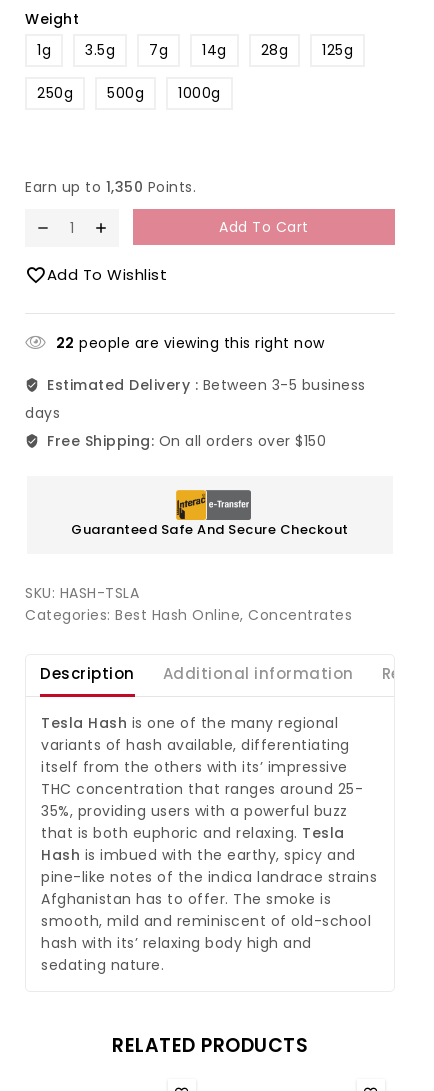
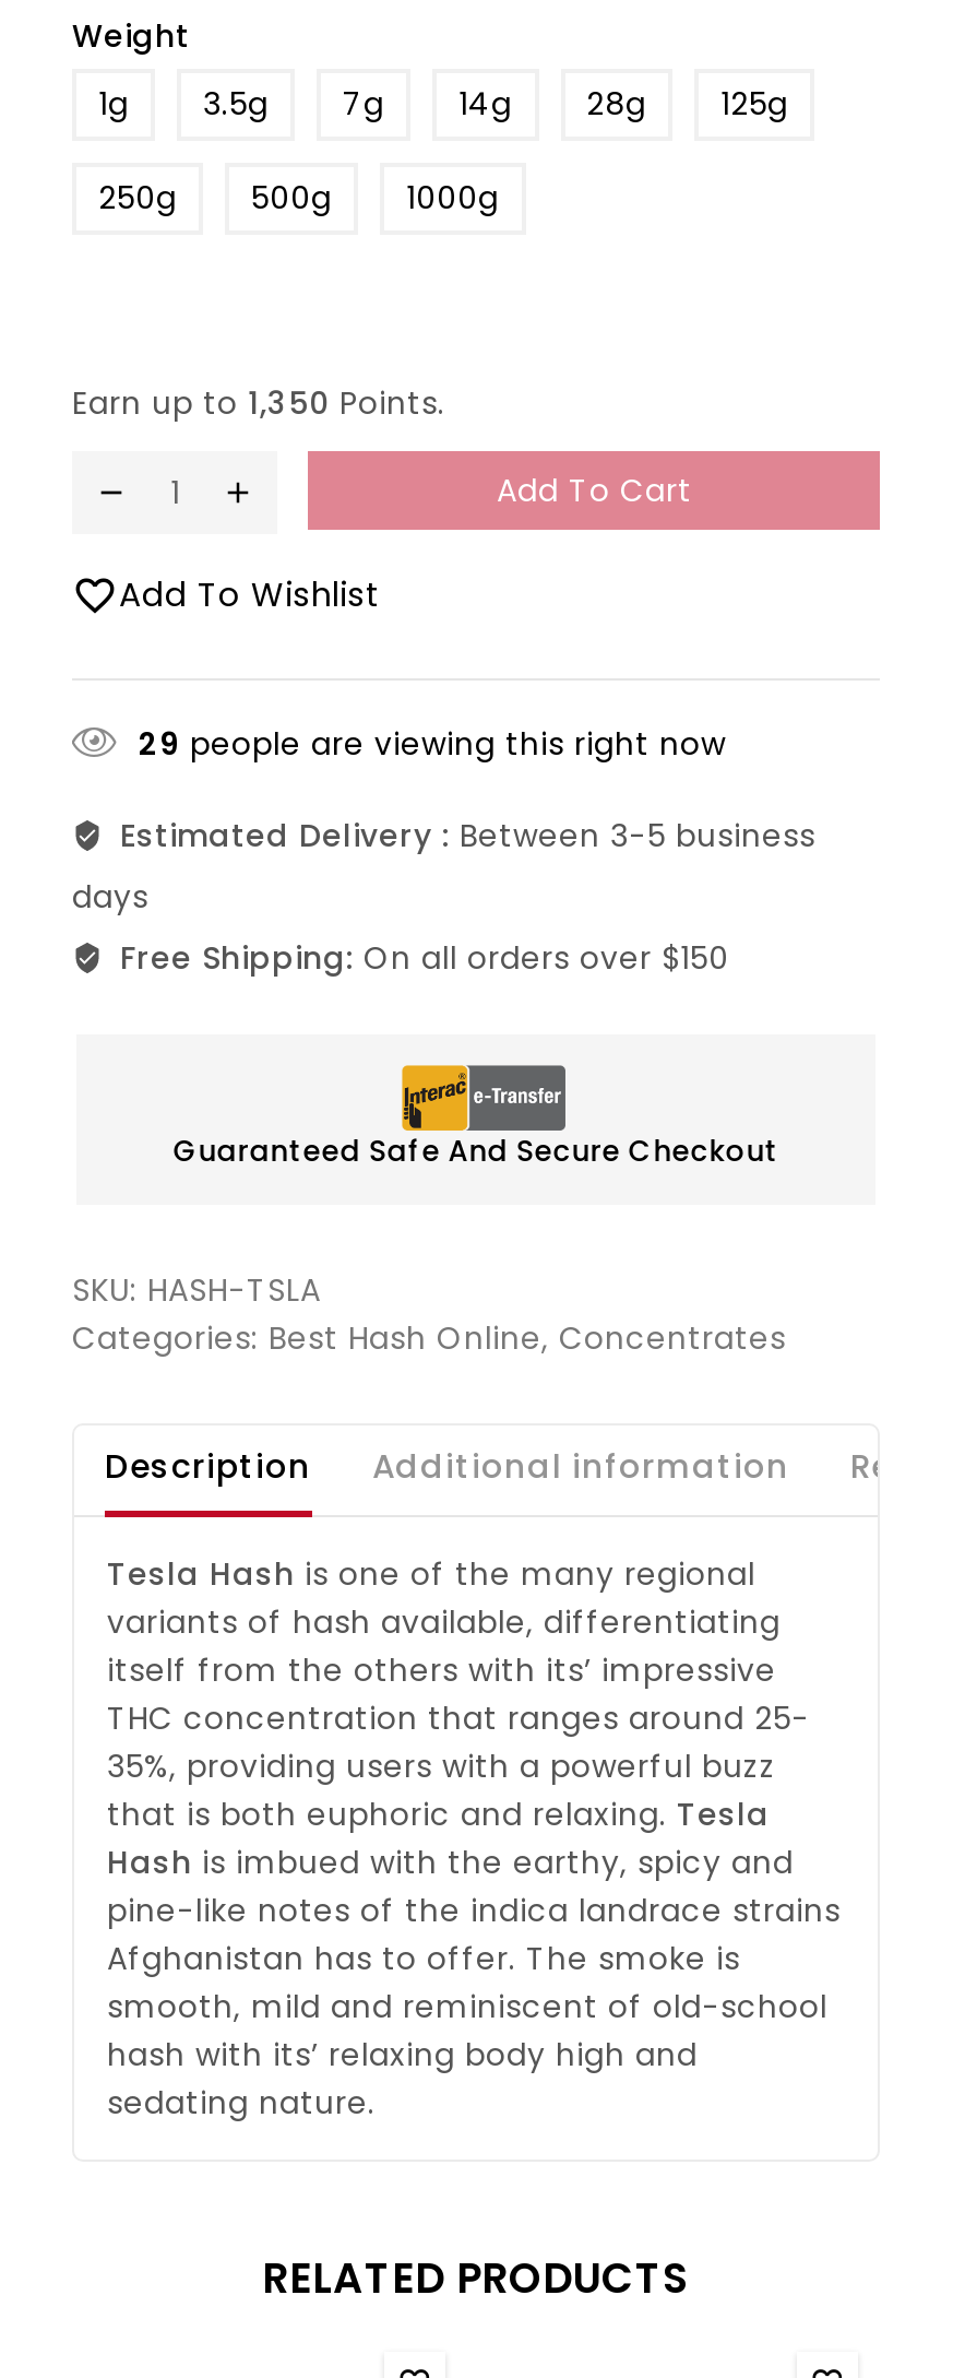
- 22 people are viewing this right now
+ 29 people are viewing this right now
